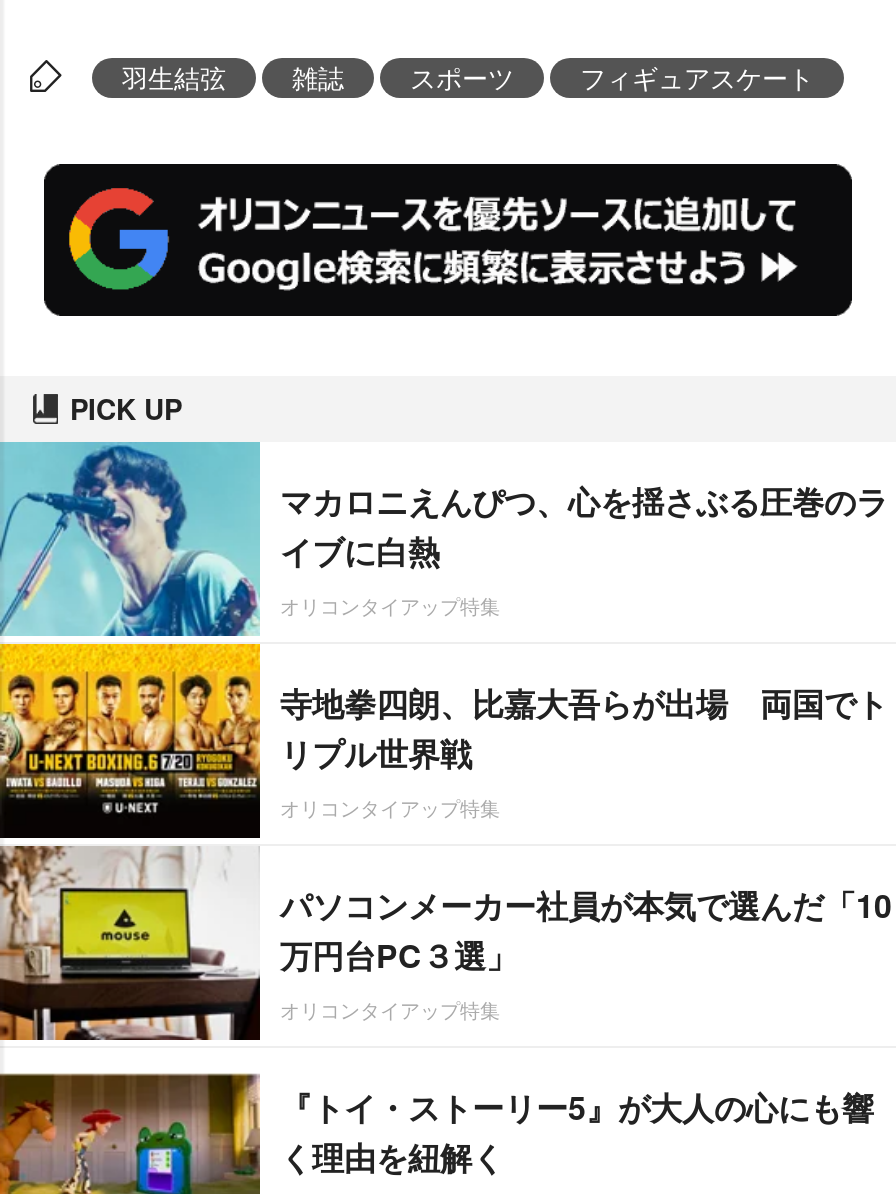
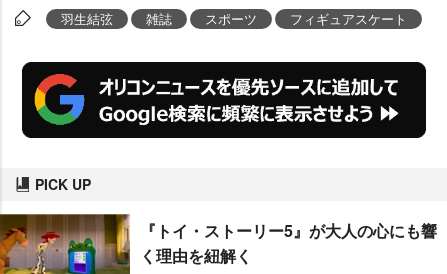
- [image]
- マカロニえんぴつ、心を揺さぶる圧巻のラ
- イブに白熱
- オリコンタイアップ特集
- 寺地拳四朗、比嘉大吾らが出場 両国でト
- リプル世界戦
- オリコンタイアップ特集
- パソコンメーカー社員が本気で選んだ「10
- 万円台PC３選」
- オリコンタイアップ特集
